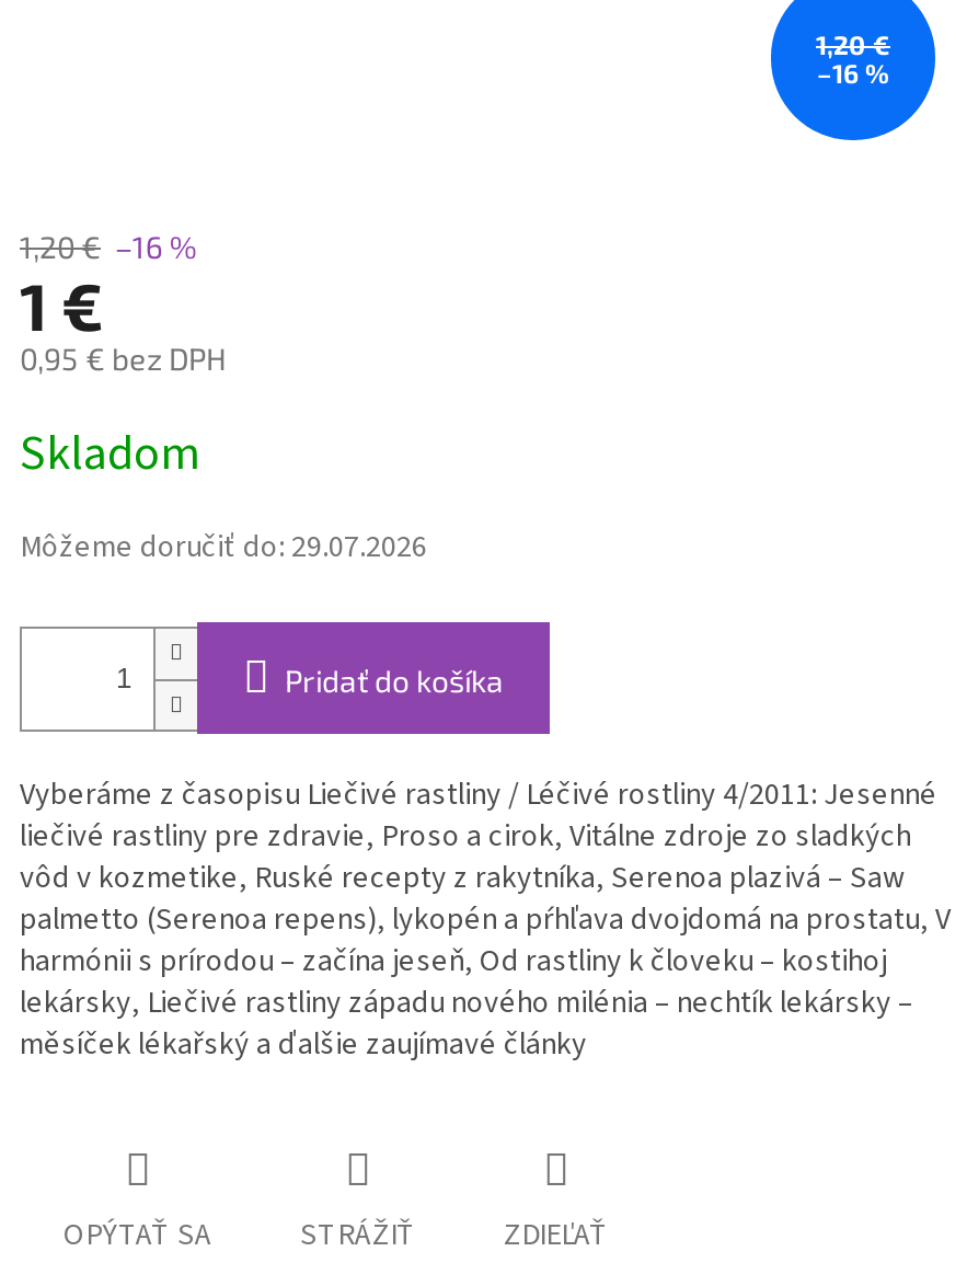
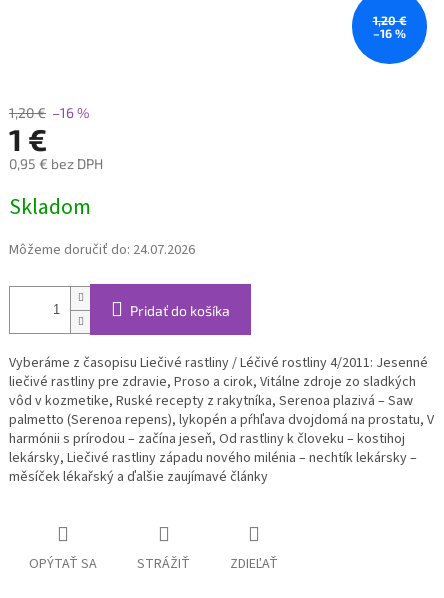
- Môžeme doručiť do: 29.07.2026
+ Môžeme doručiť do: 24.07.2026
